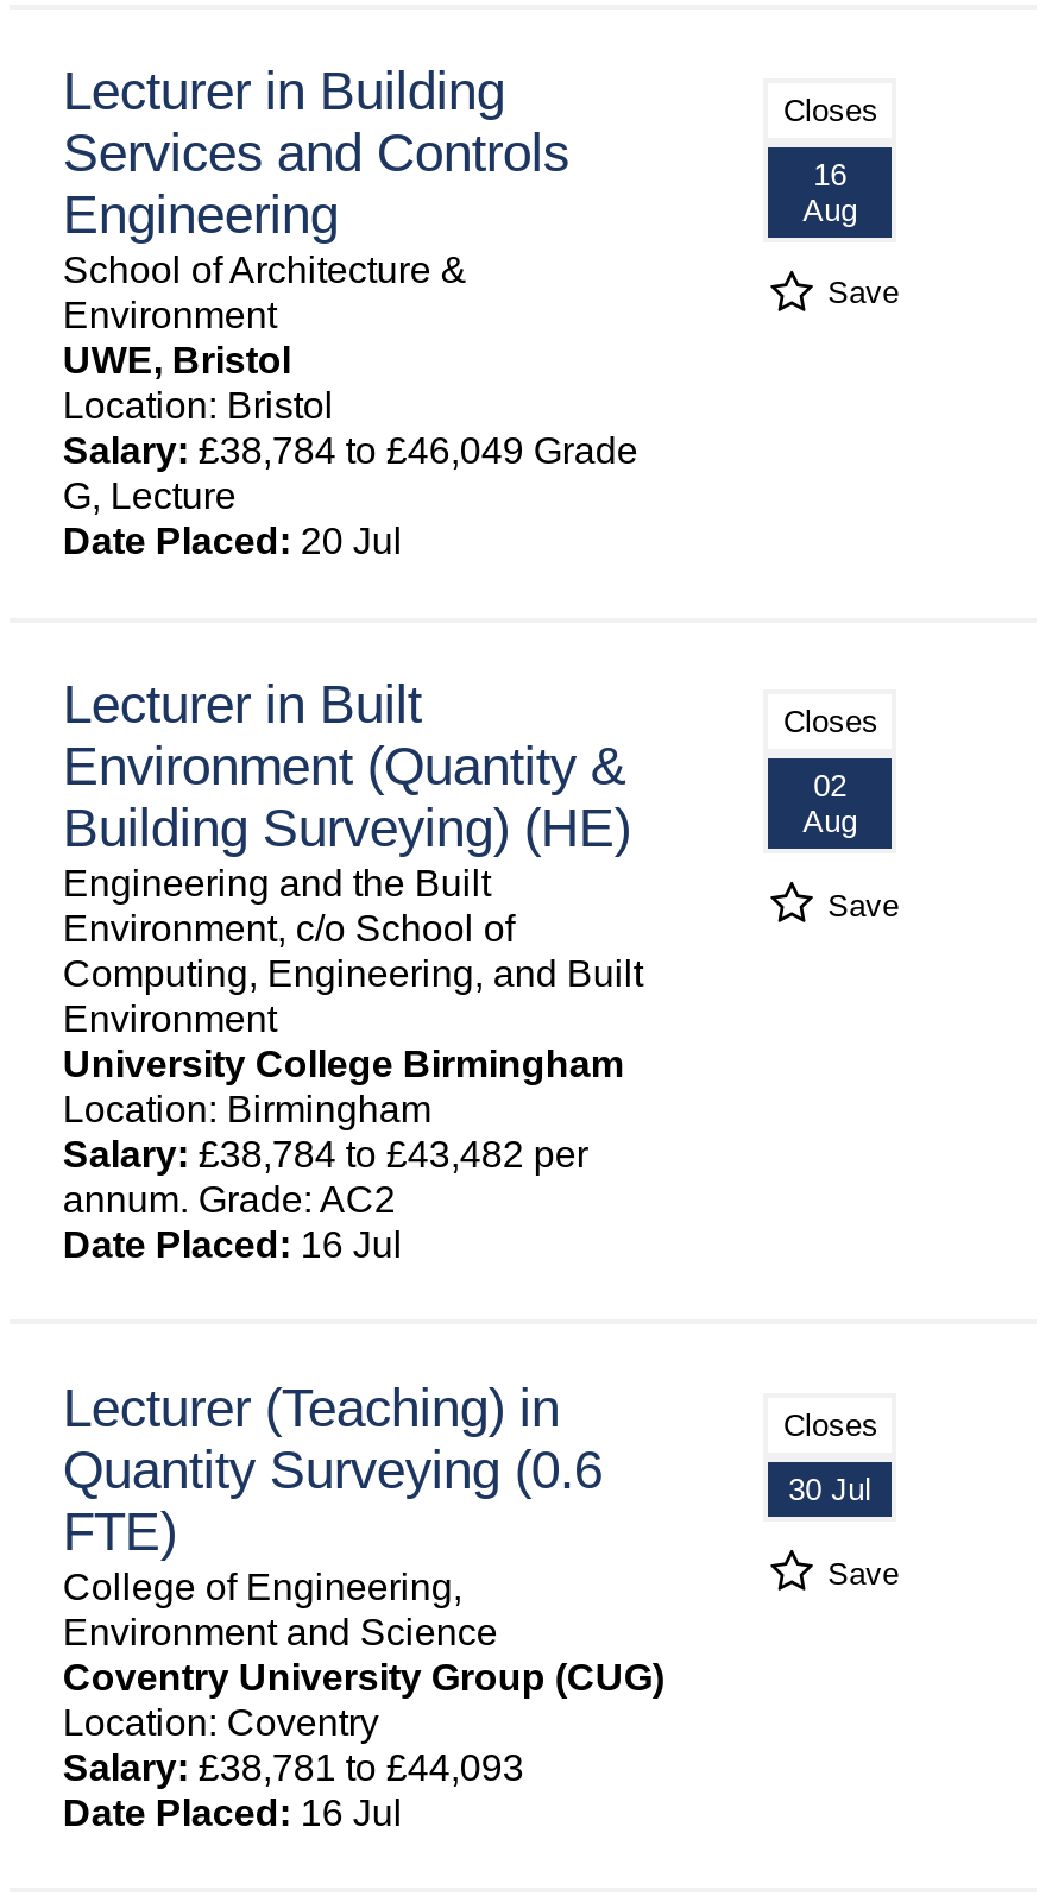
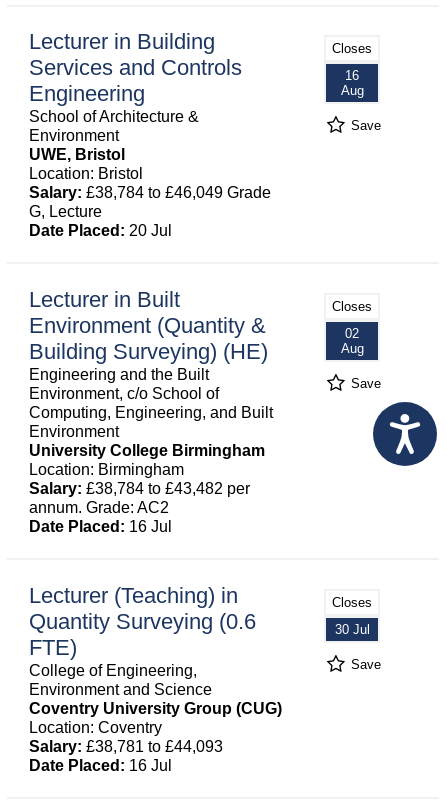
+ [image]
